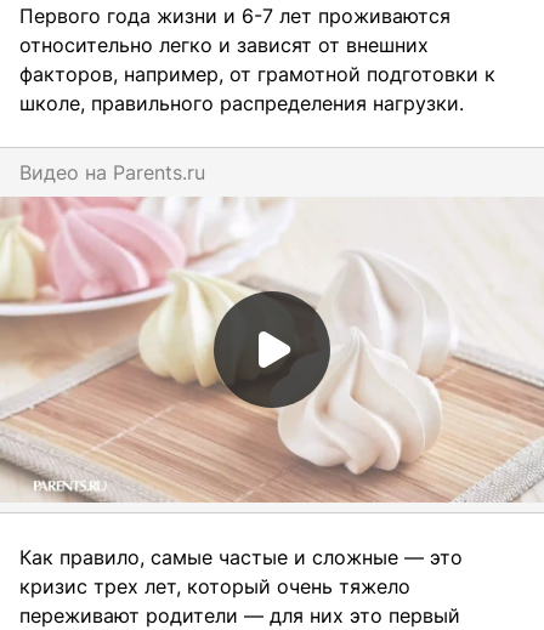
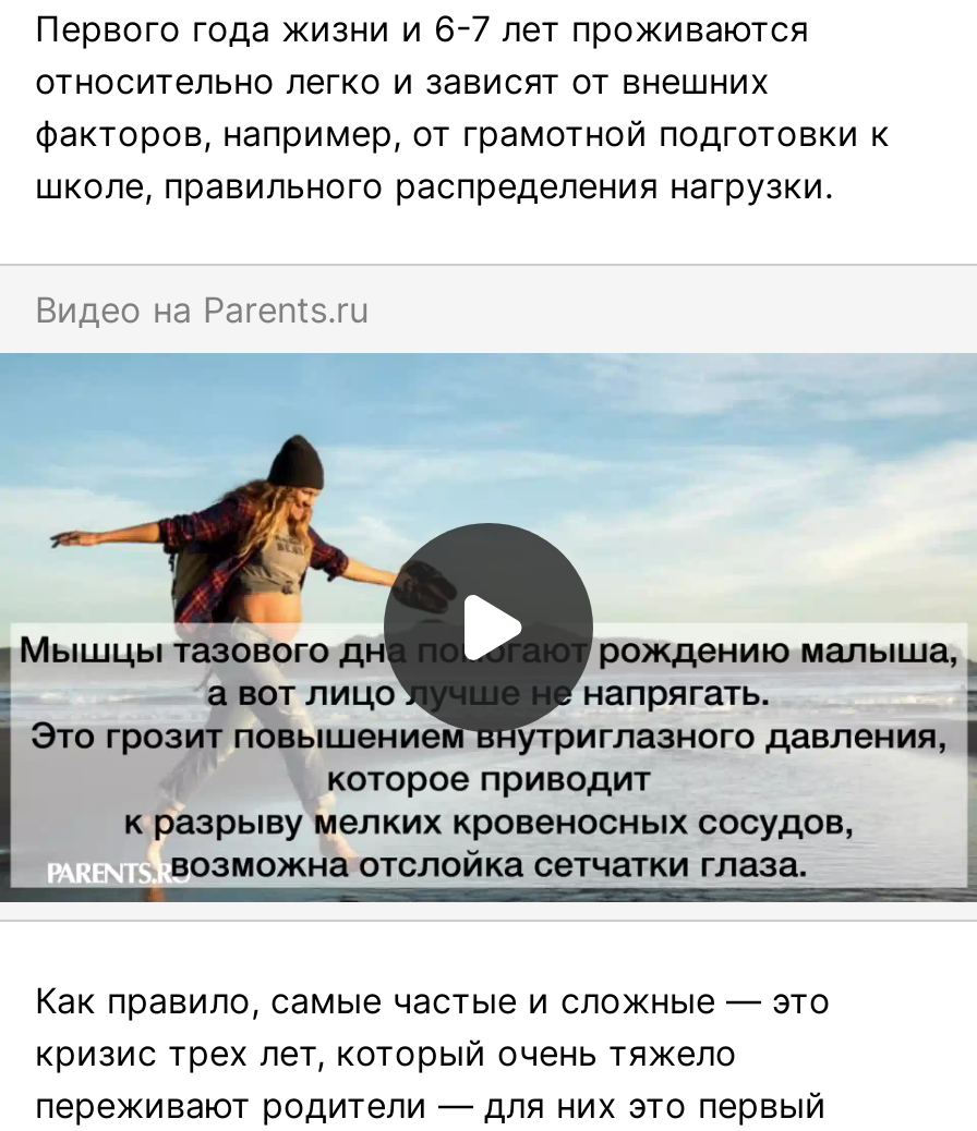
- [image]
+ [image]
